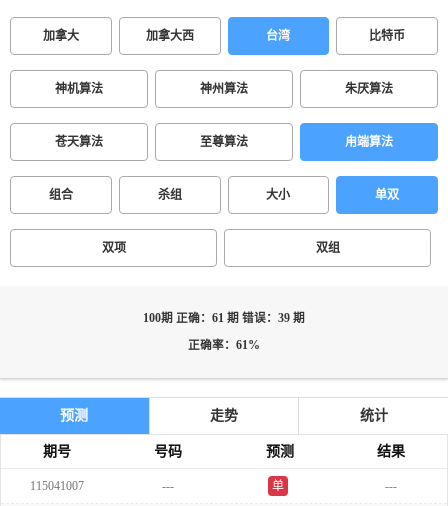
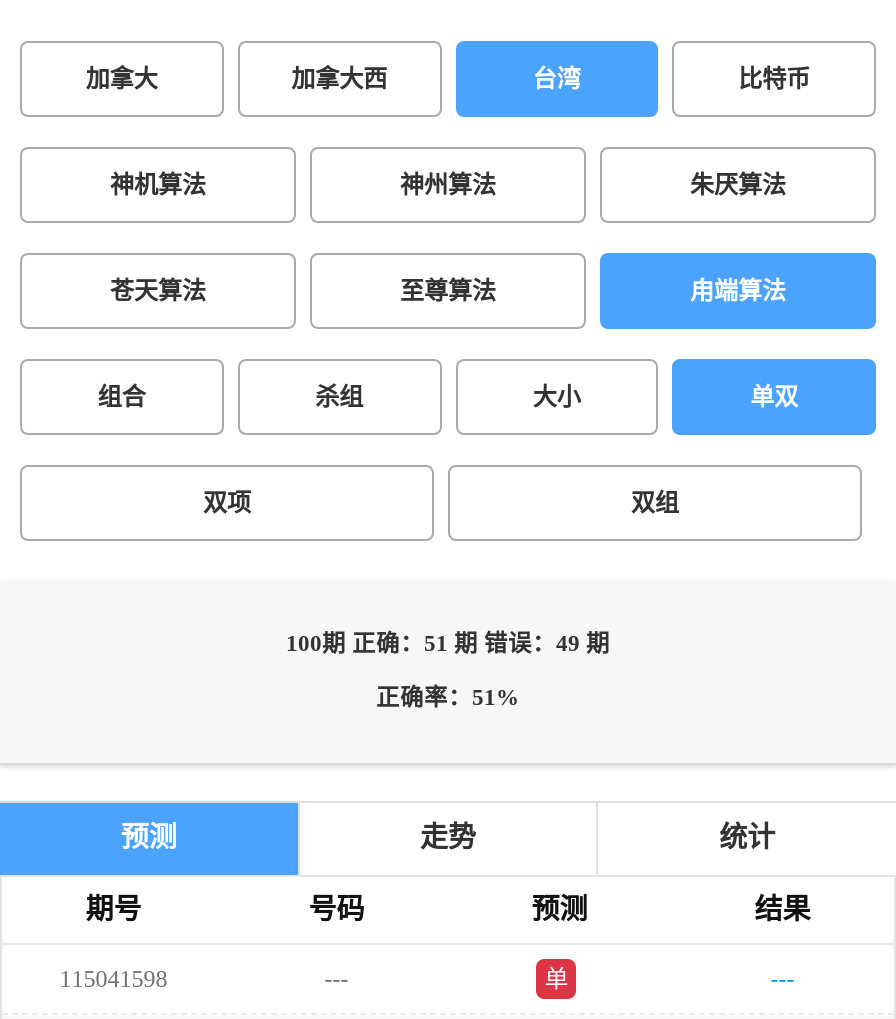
- 100期 正确：61 期 错误：39 期
+ 100期 正确：51 期 错误：49 期

- 正确率：61%
+ 正确率：51%

- 115041007
+ 115041598
